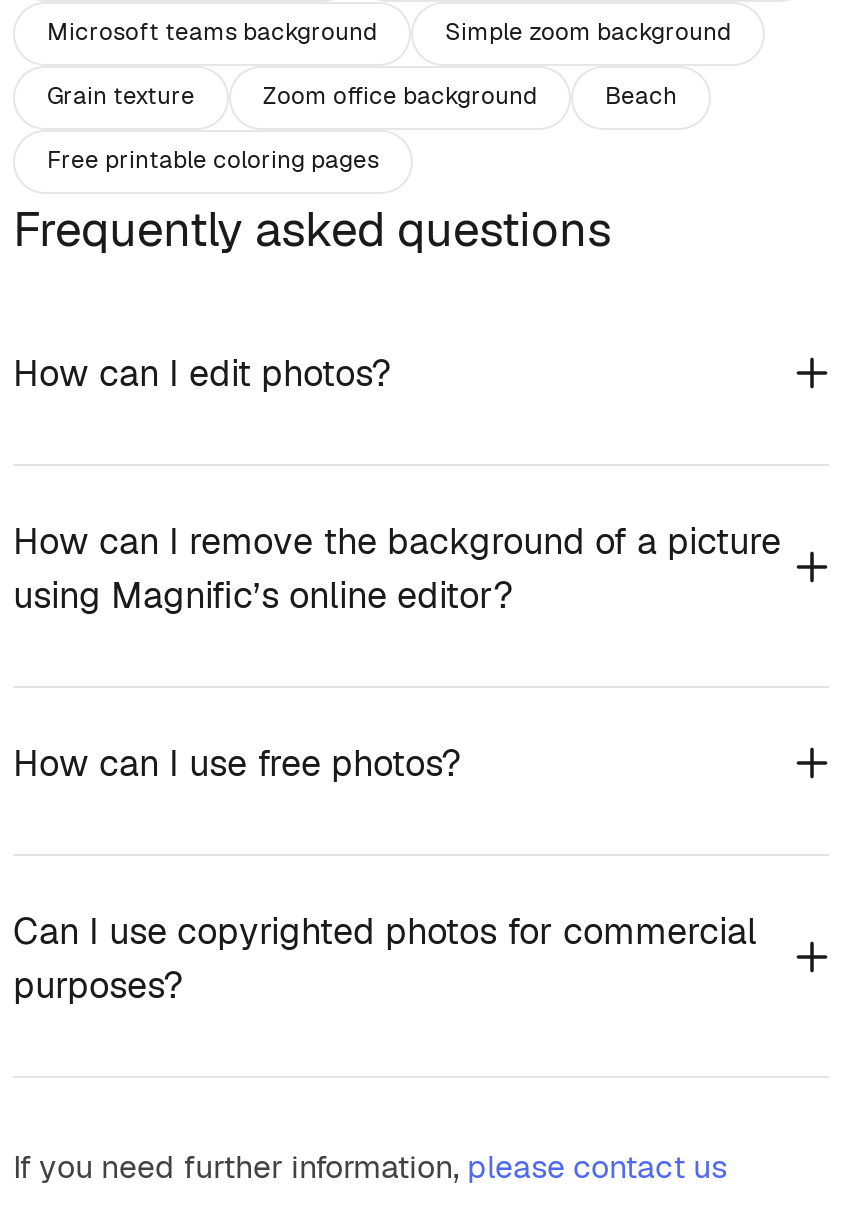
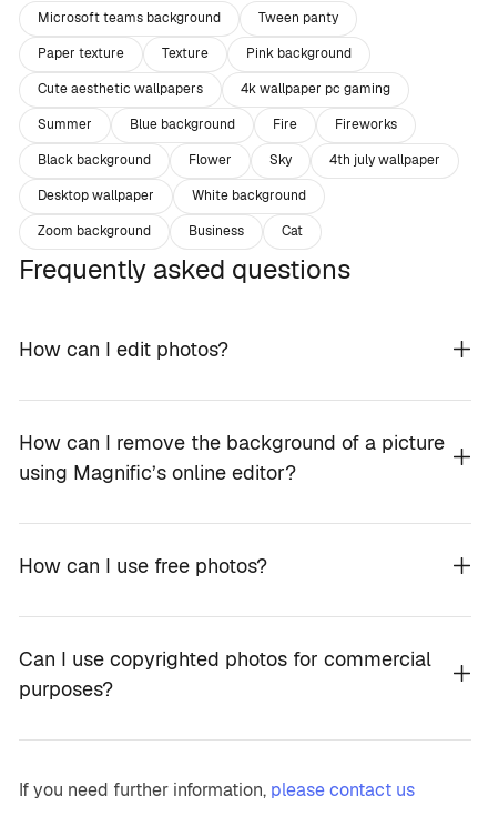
- Simple zoom background
- Grain texture
- Zoom office background
- Beach
- Free printable coloring pages
+ Tween panty
+ Paper texture
+ Texture
+ Pink background
+ Cute aesthetic wallpapers
+ 4k wallpaper pc gaming
+ Summer
+ Blue background
+ Fire
+ Fireworks
+ Black background
+ Flower
+ Sky
+ 4th july wallpaper
+ Desktop wallpaper
+ White background
+ Zoom background
+ Business
+ Cat
